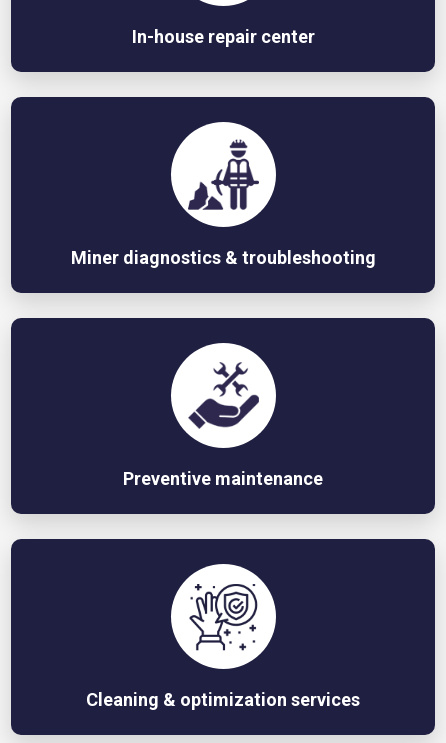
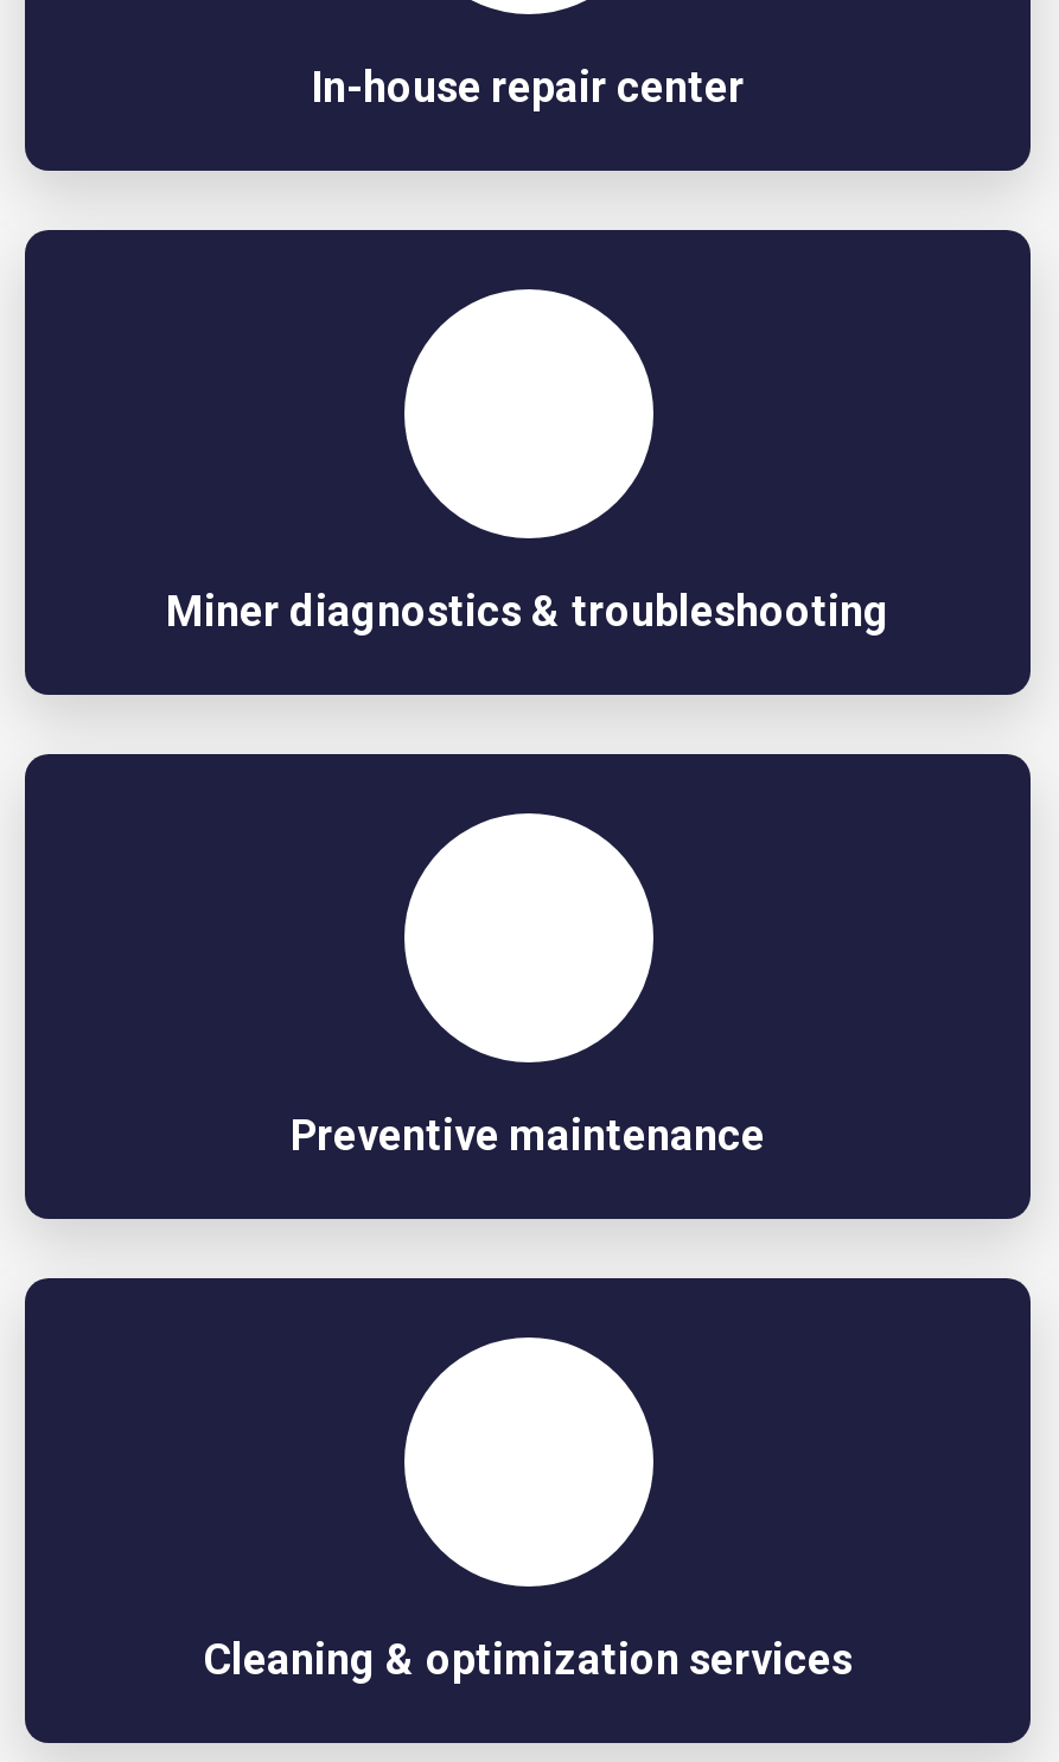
- [image]

- [image]

- [image]
